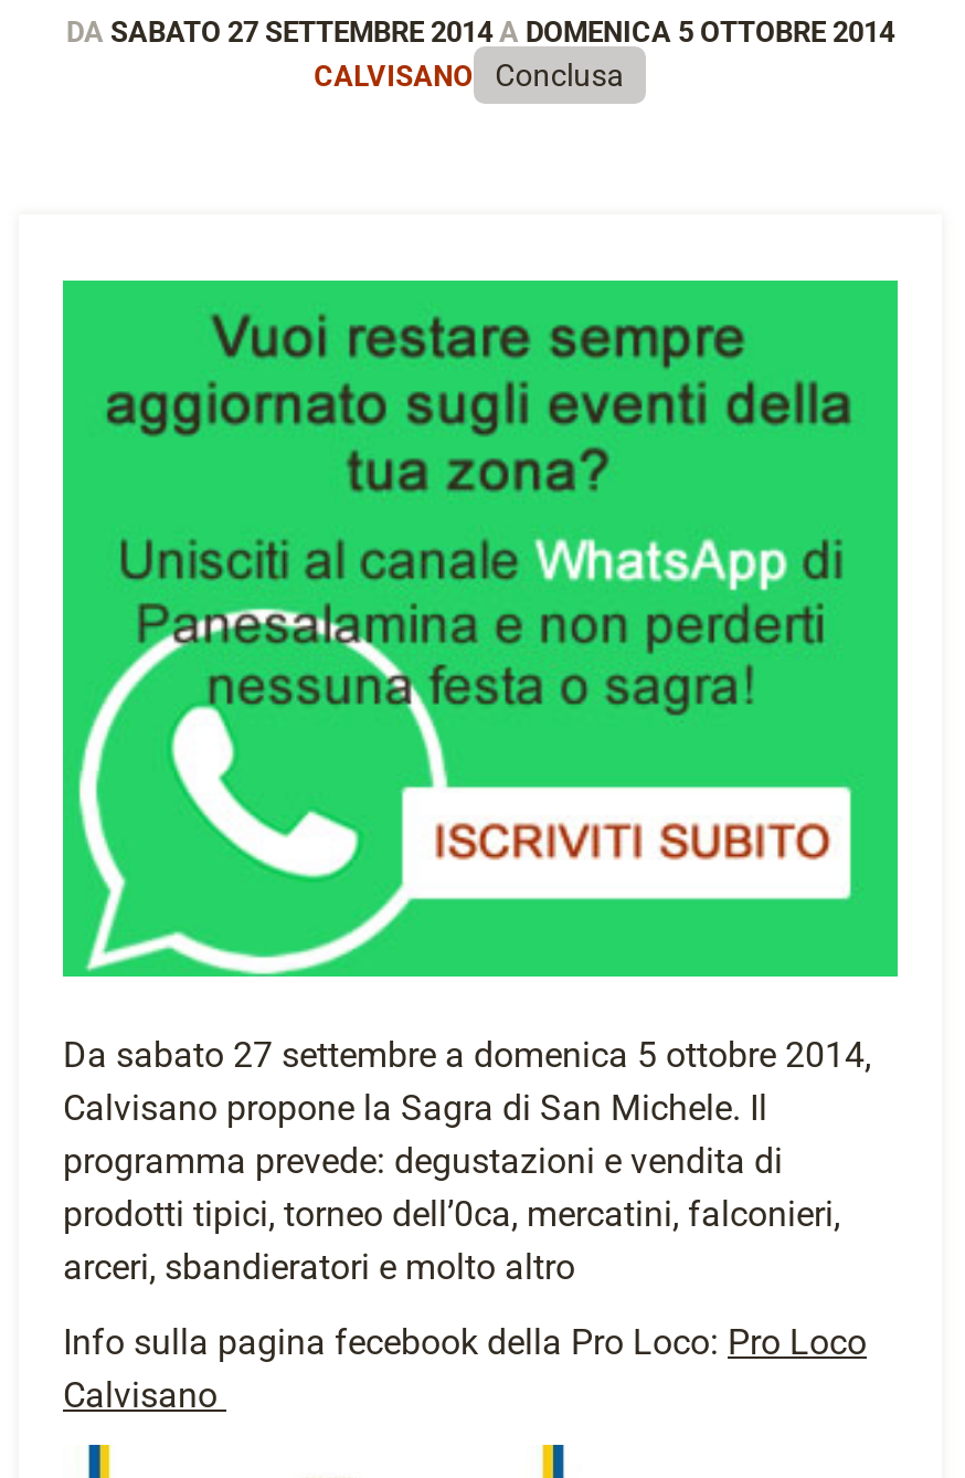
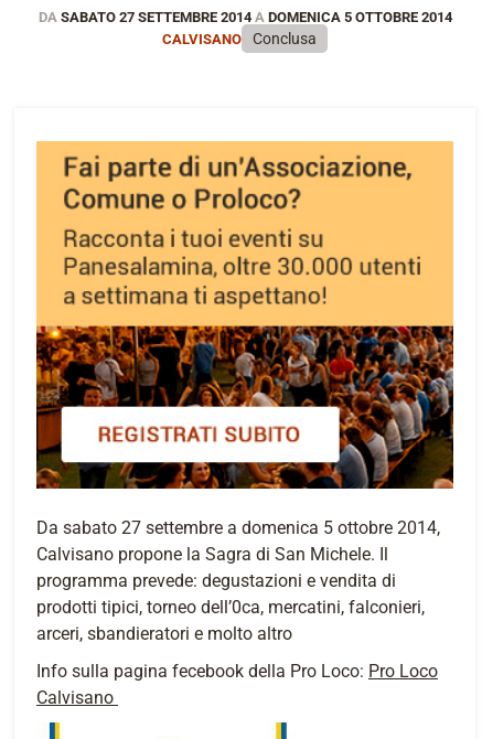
- [image]
+ [image]
